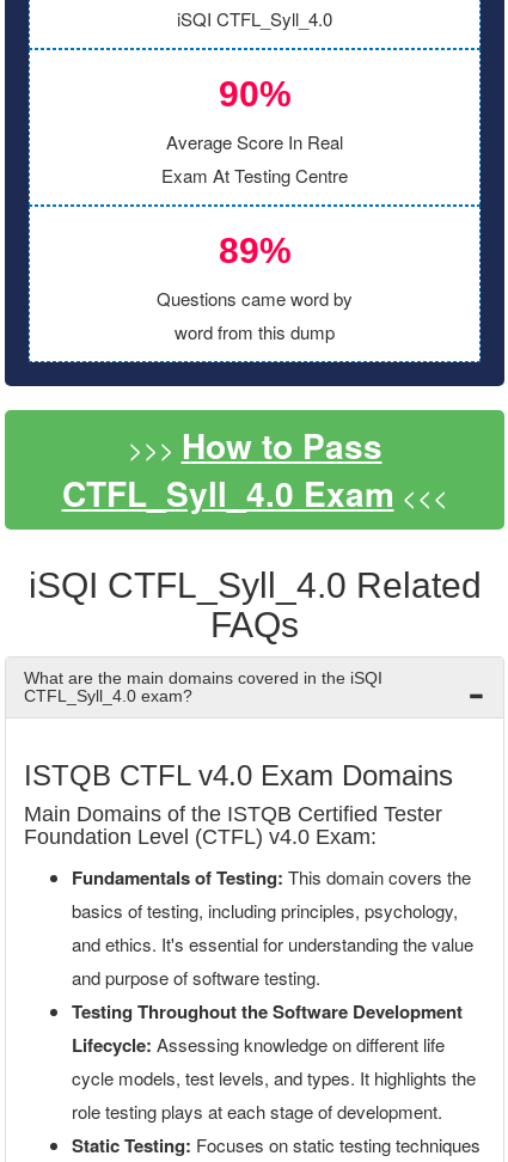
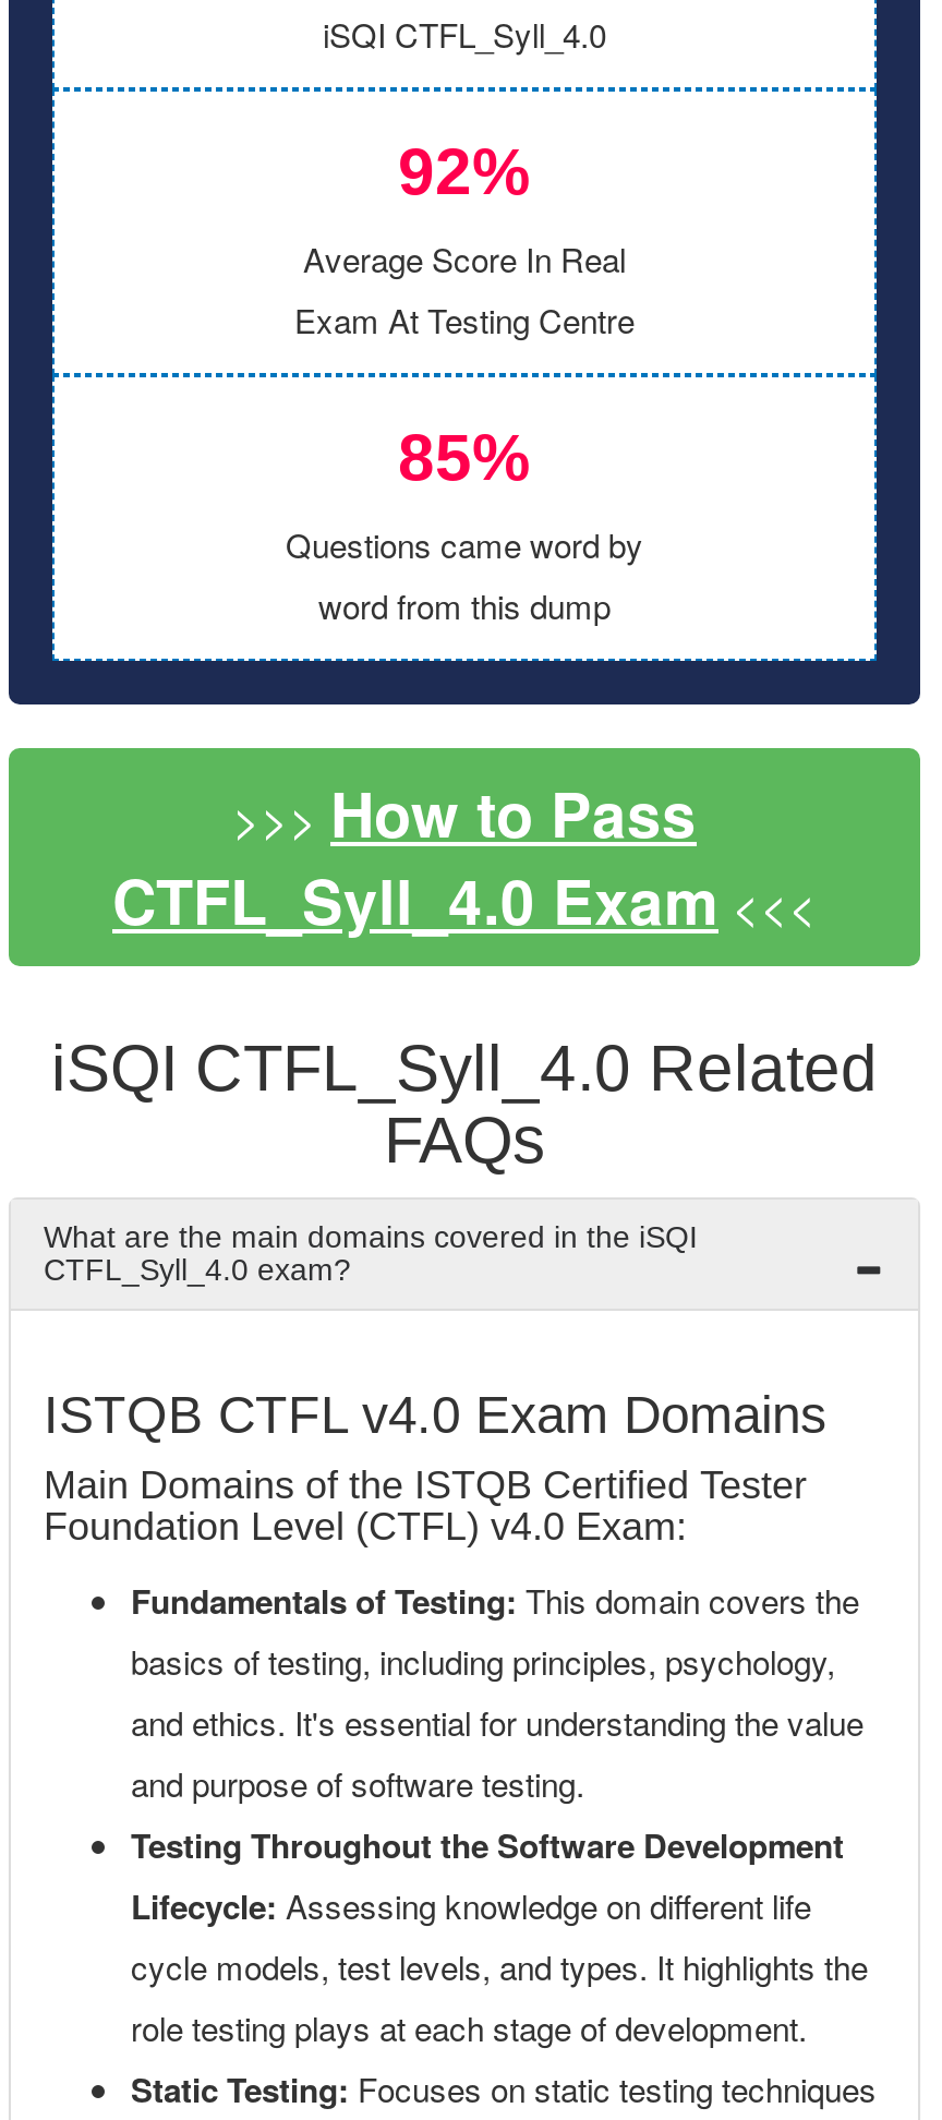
- 90%
+ 92%

- 89%
+ 85%
